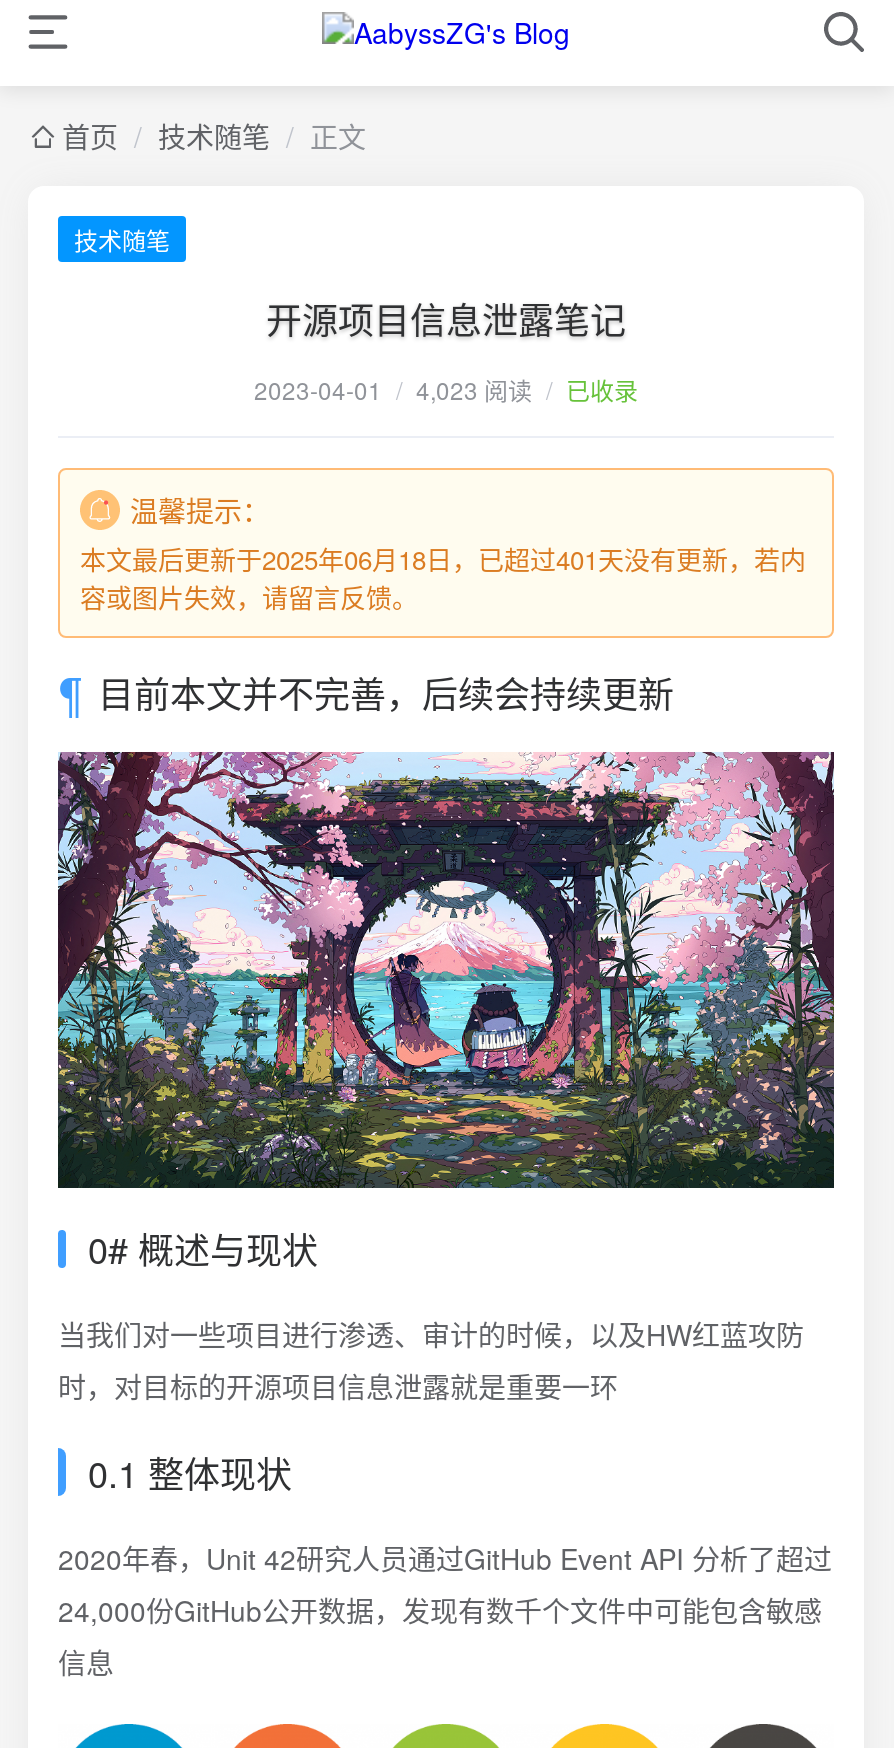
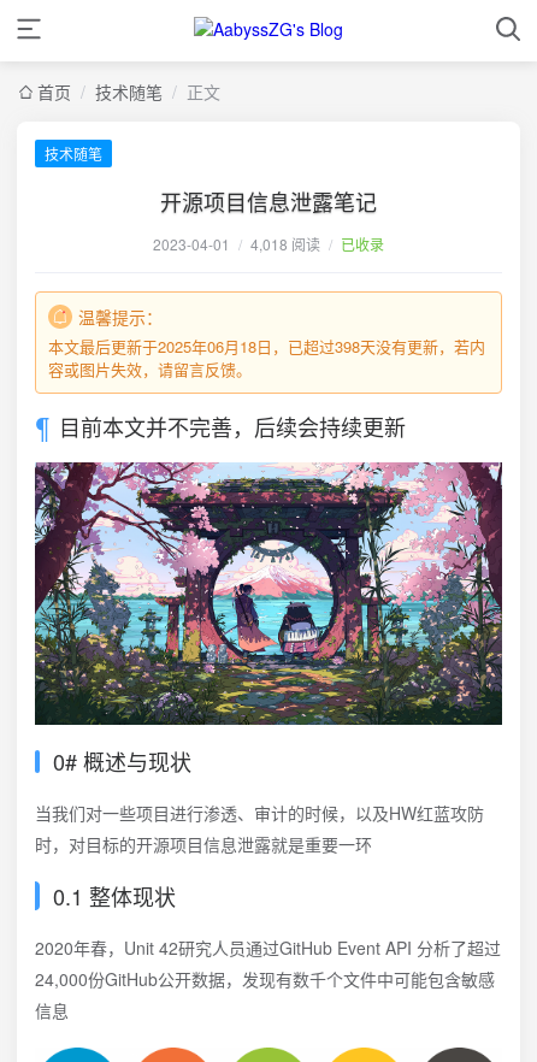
- 2023-04-01 / 4,023 阅读 / 已收录
+ 2023-04-01 / 4,018 阅读 / 已收录

- 本文最后更新于2025年06月18日，已超过401天没有更新，若内
+ 本文最后更新于2025年06月18日，已超过398天没有更新，若内
